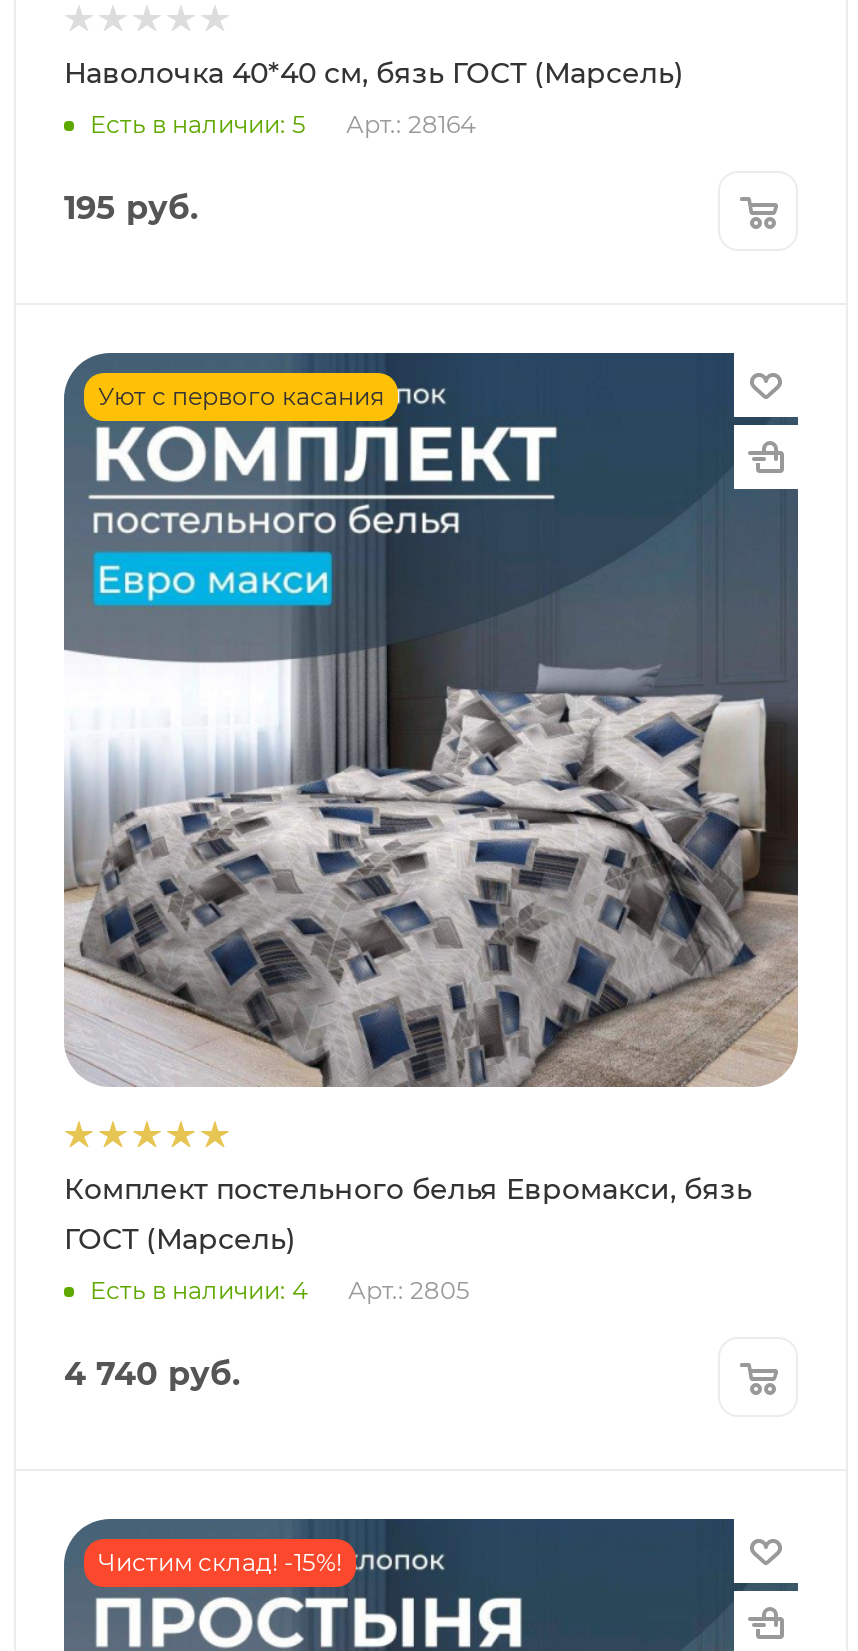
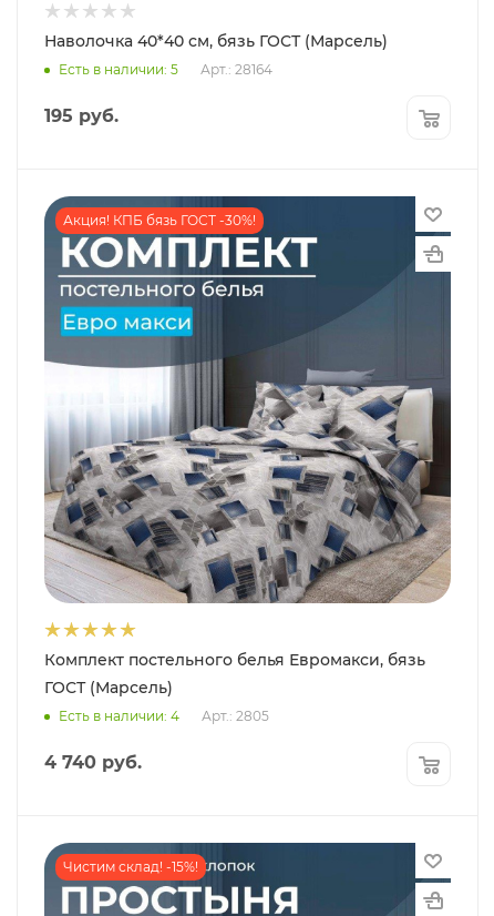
- Уют с первого касания
+ Акция! КПБ бязь ГОСТ -30%!
